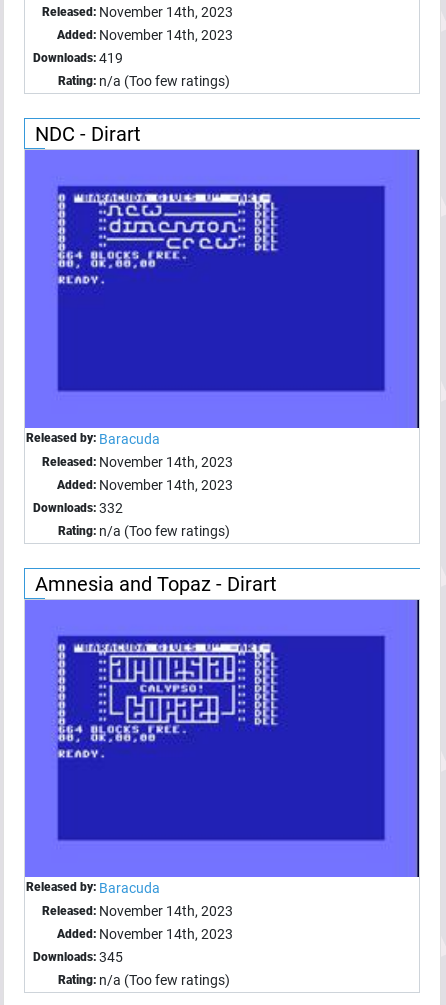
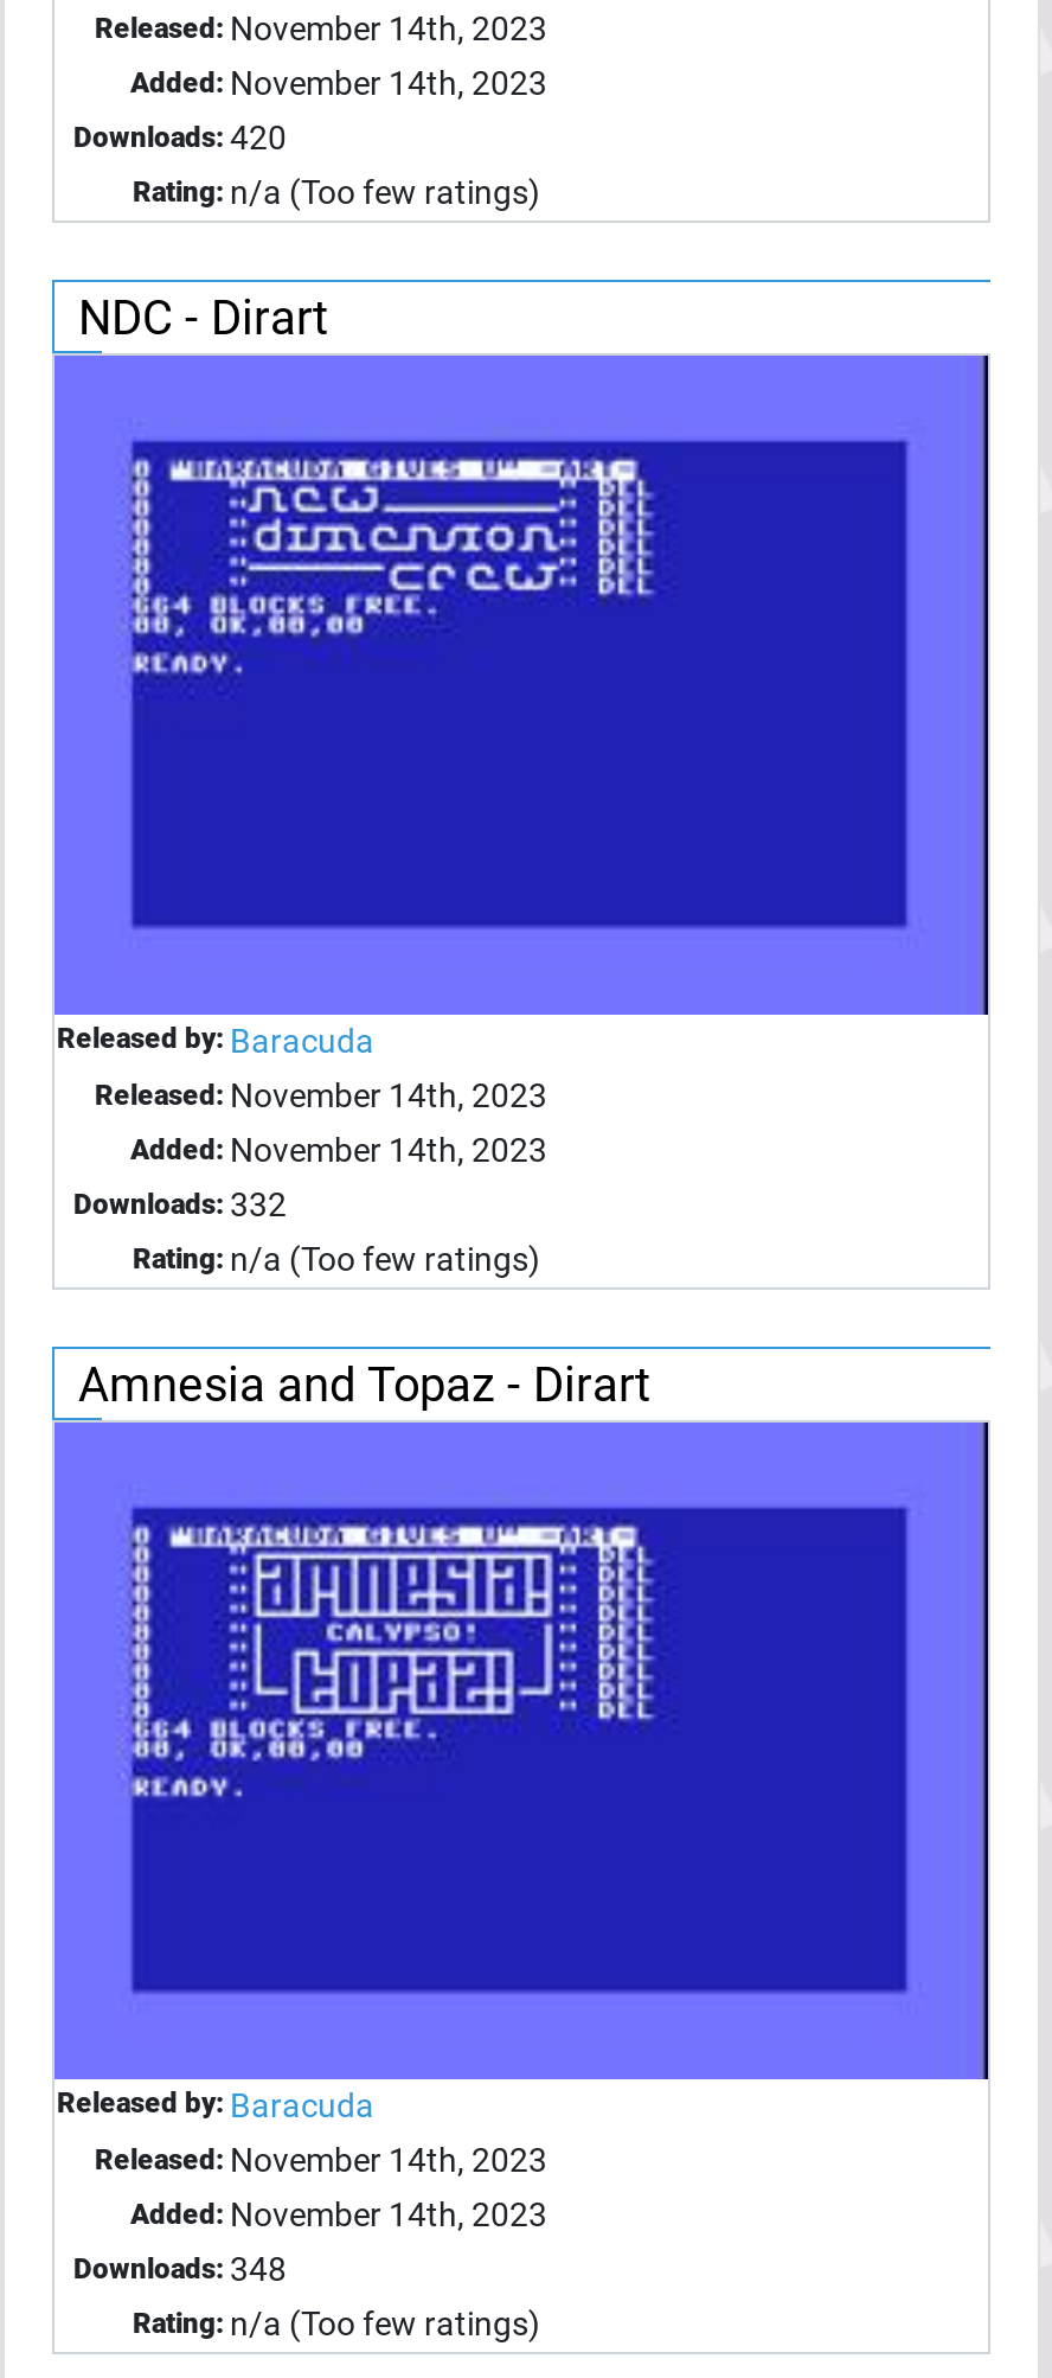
- Downloads: 419
+ Downloads: 420

- Downloads: 345
+ Downloads: 348
